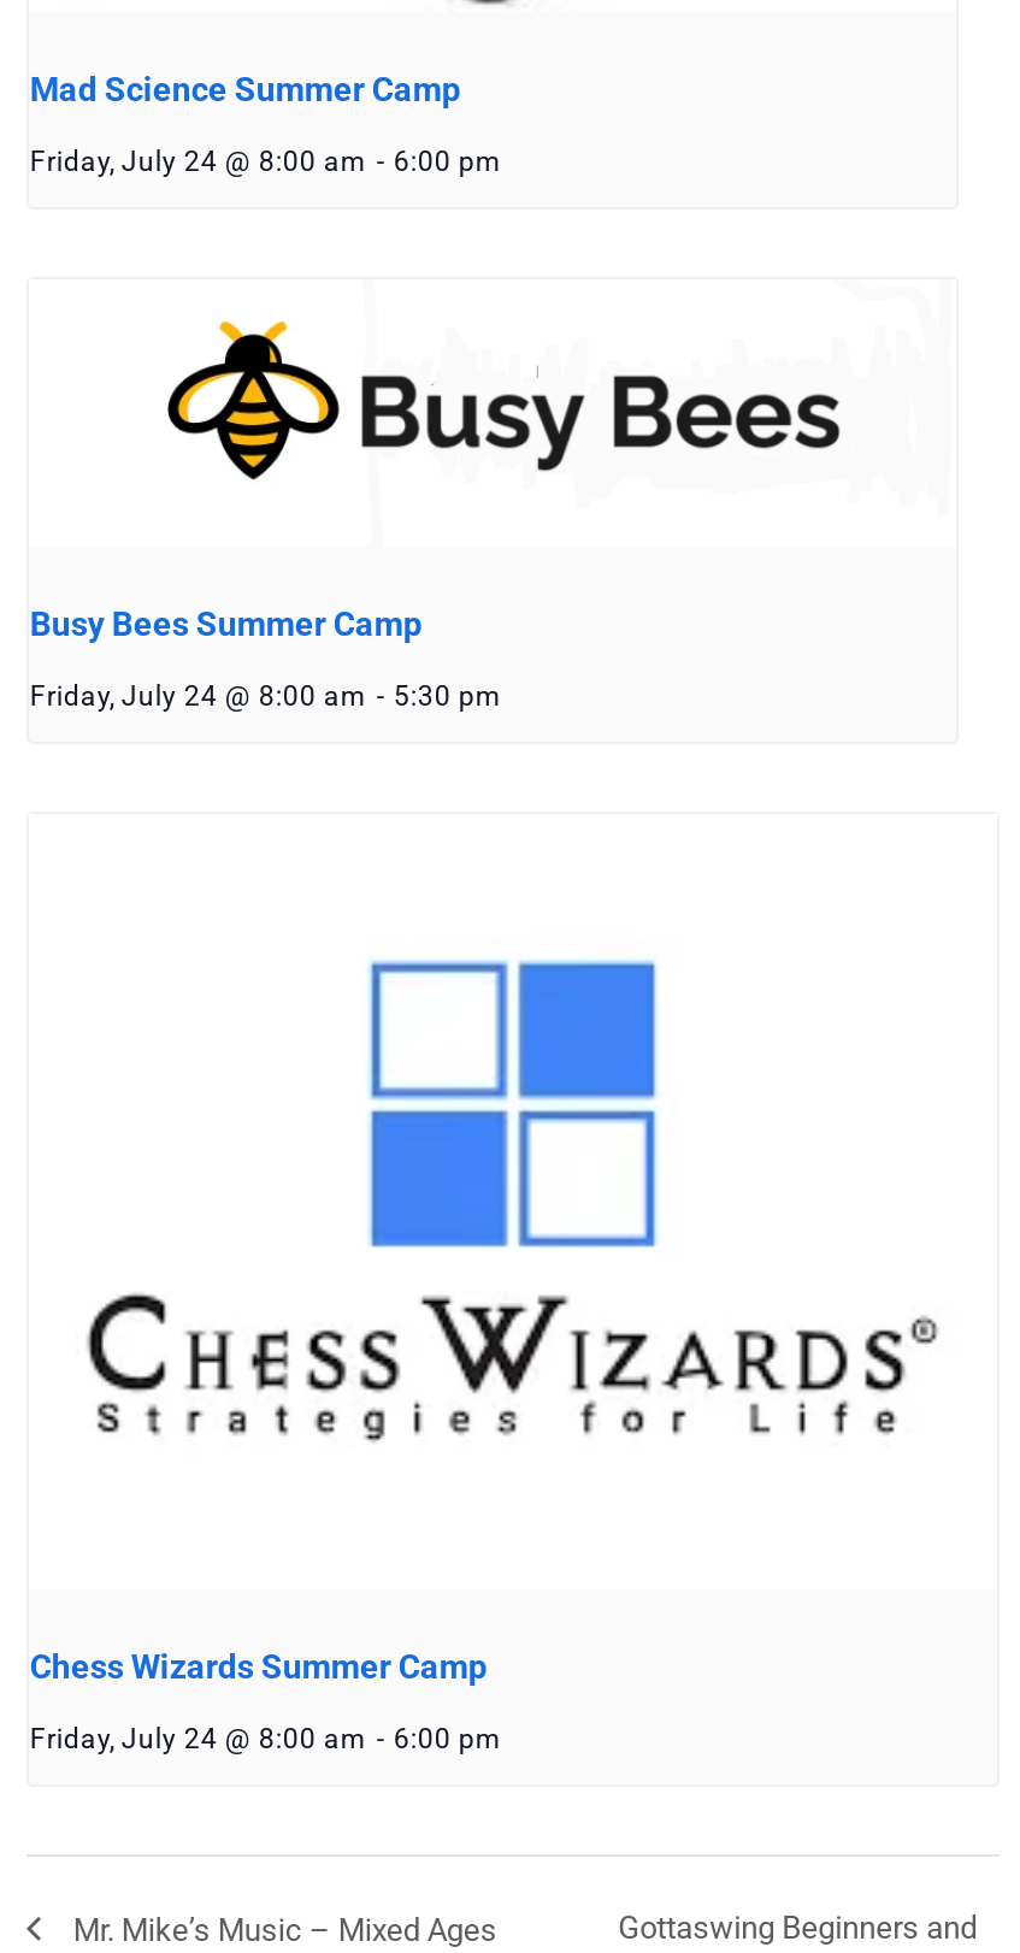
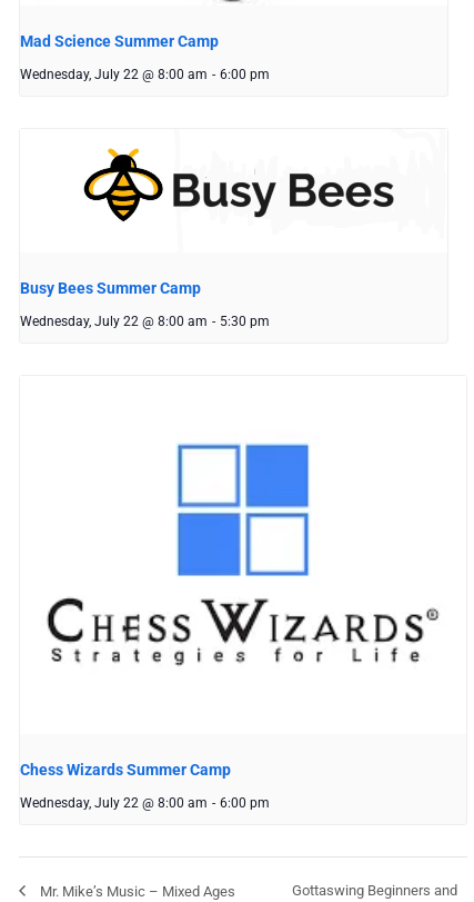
- Friday, July 24 @ 8:00 am - 6:00 pm
+ Wednesday, July 22 @ 8:00 am - 6:00 pm

- Friday, July 24 @ 8:00 am - 5:30 pm
+ Wednesday, July 22 @ 8:00 am - 5:30 pm

- Friday, July 24 @ 8:00 am - 6:00 pm
+ Wednesday, July 22 @ 8:00 am - 6:00 pm
